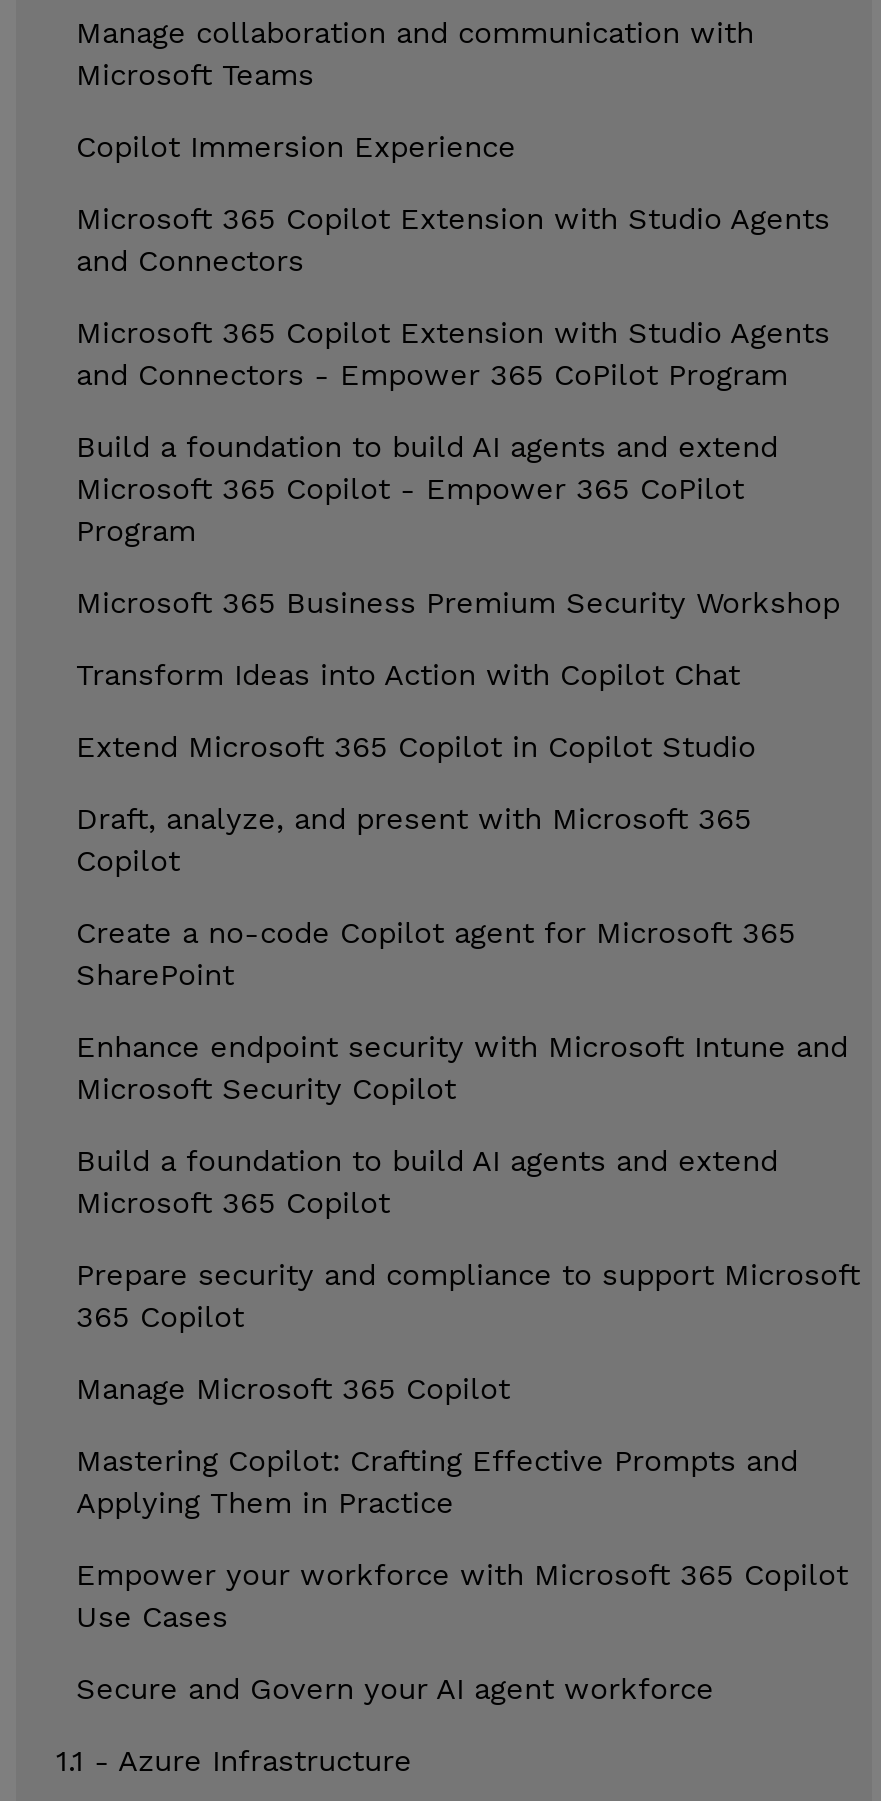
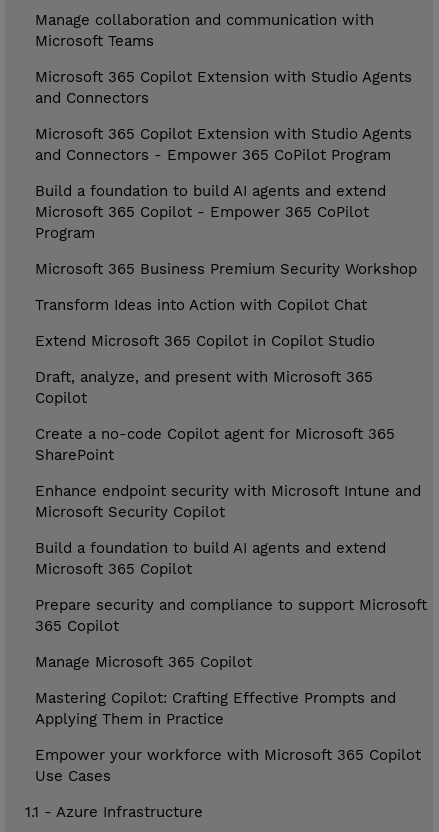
- Copilot Immersion Experience

- Secure and Govern your AI agent workforce
